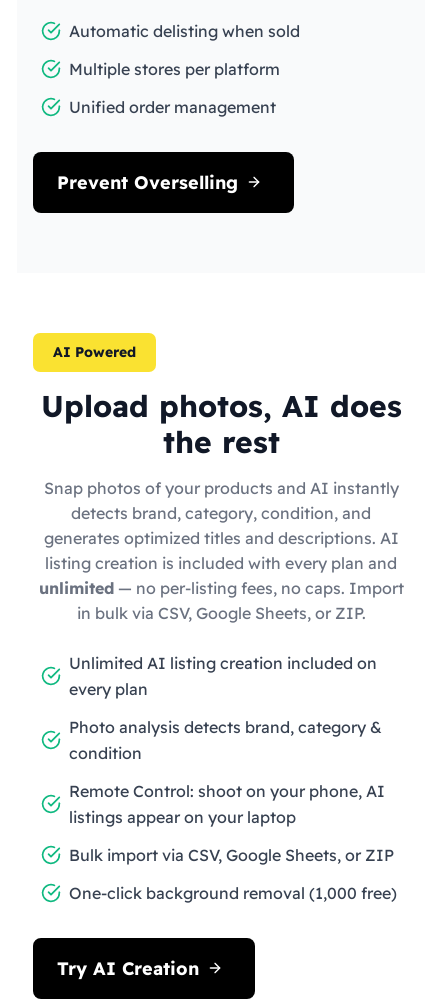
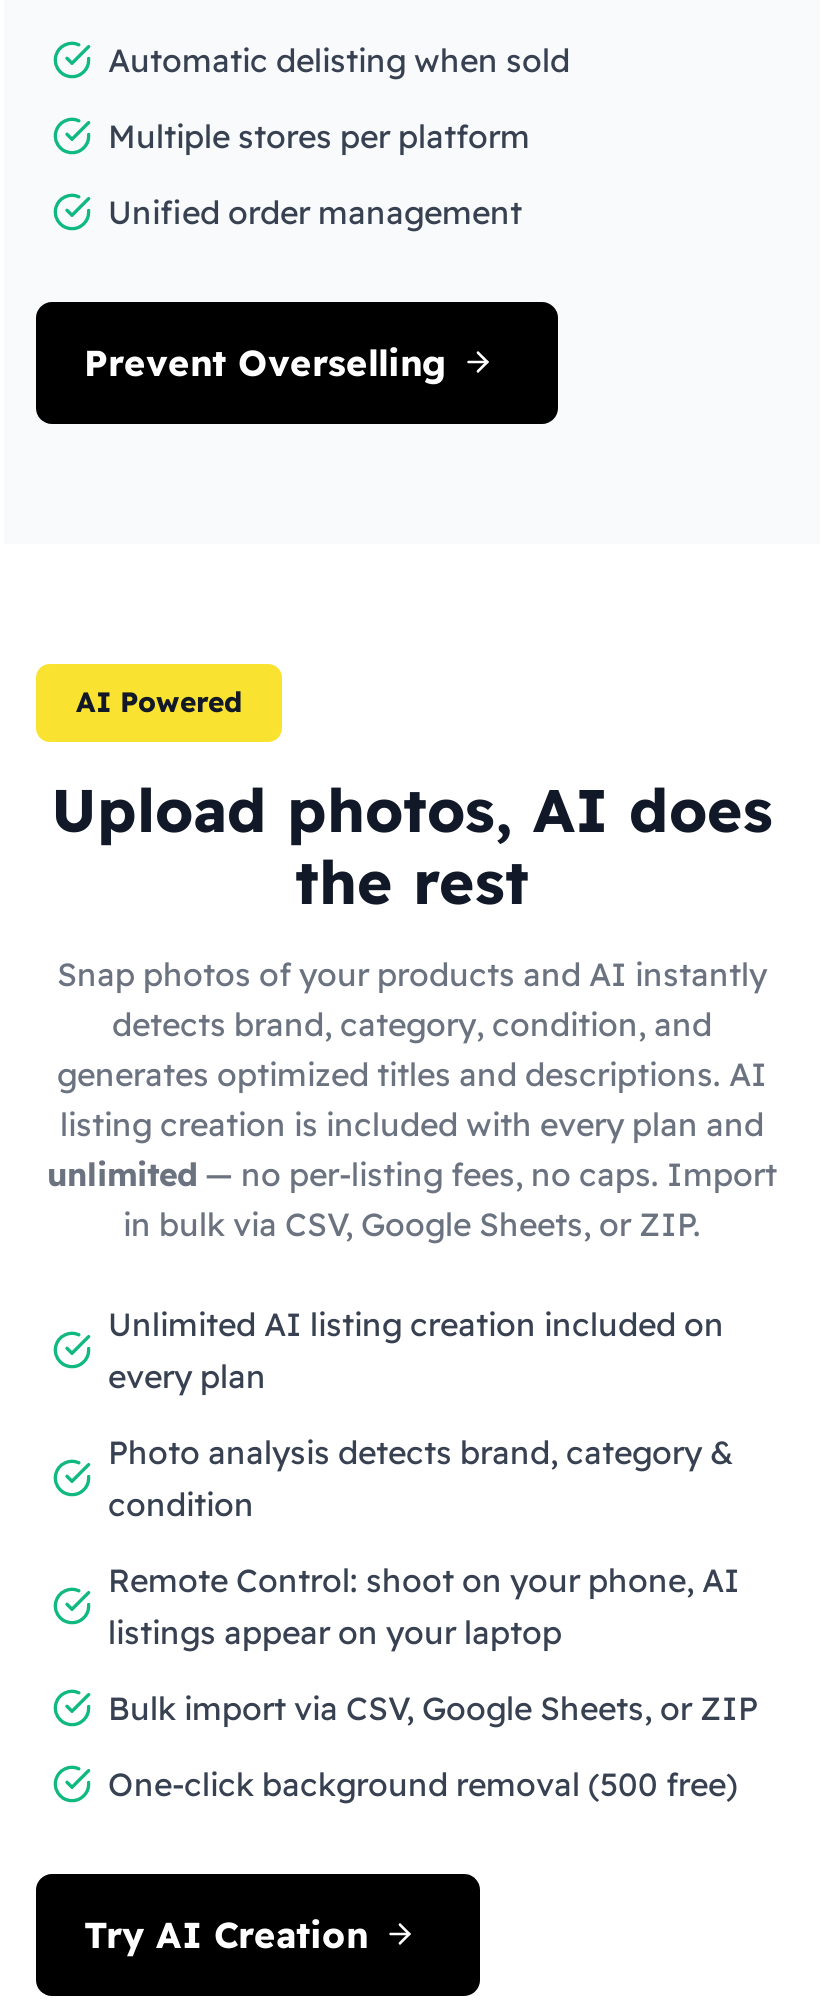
- One-click background removal (1,000 free)
+ One-click background removal (500 free)
